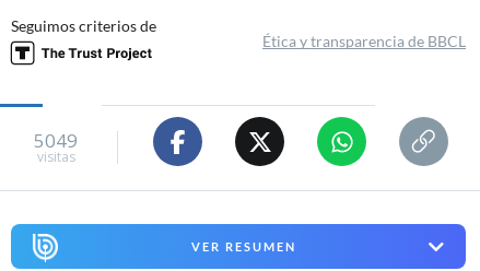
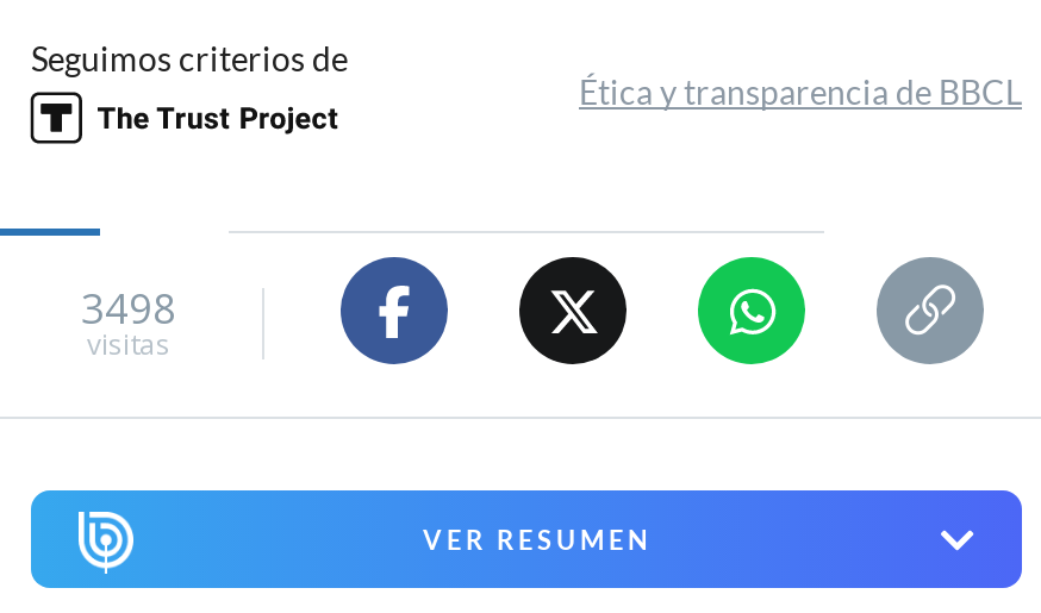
- 5049
+ 3498
